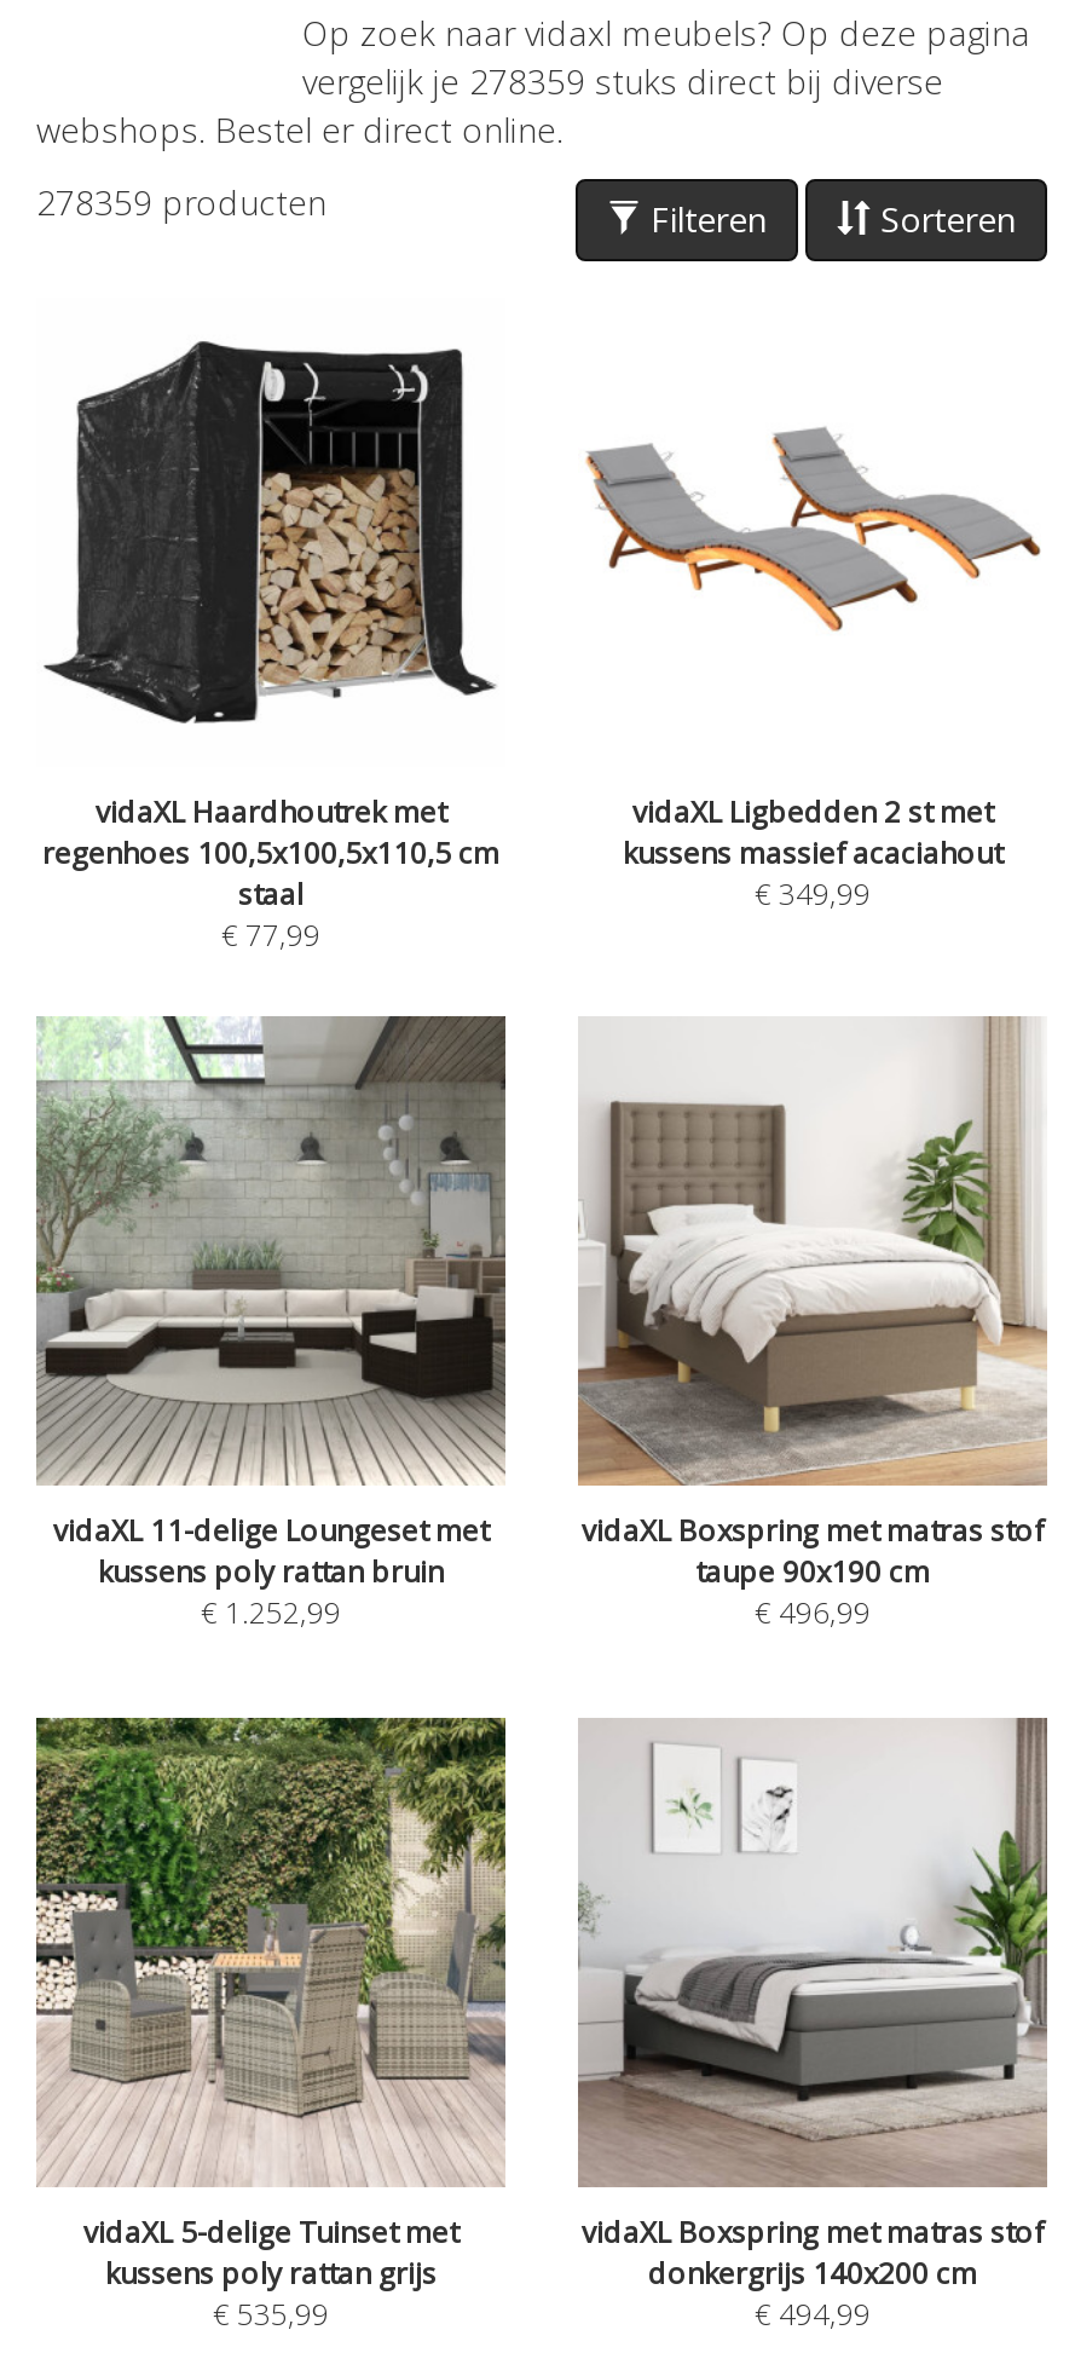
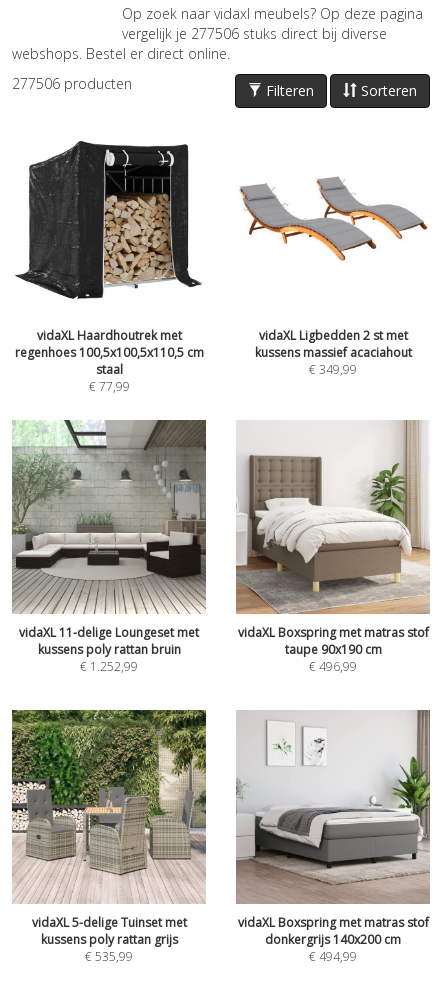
- vergelijk je 278359 stuks direct bij diverse
+ vergelijk je 277506 stuks direct bij diverse

- 278359 producten
+ 277506 producten
